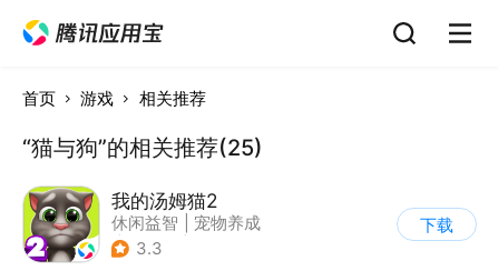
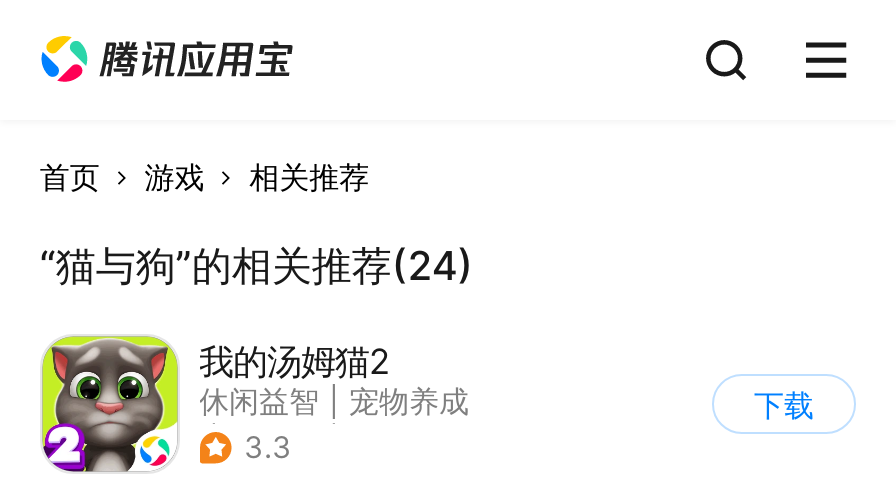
- “猫与狗”的相关推荐(25)
+ “猫与狗”的相关推荐(24)
